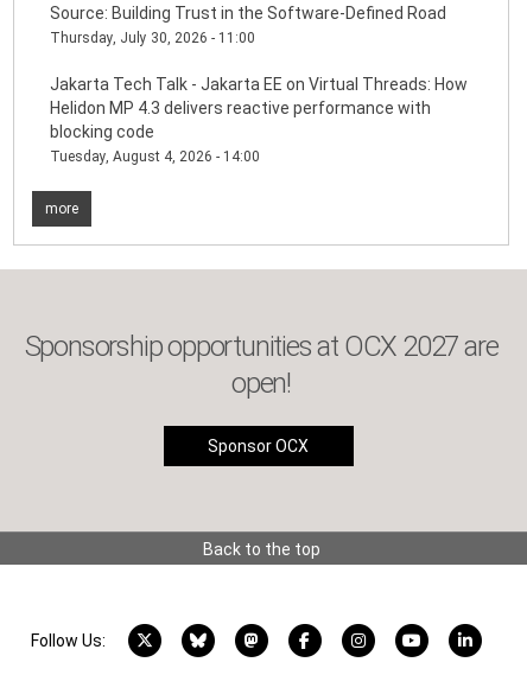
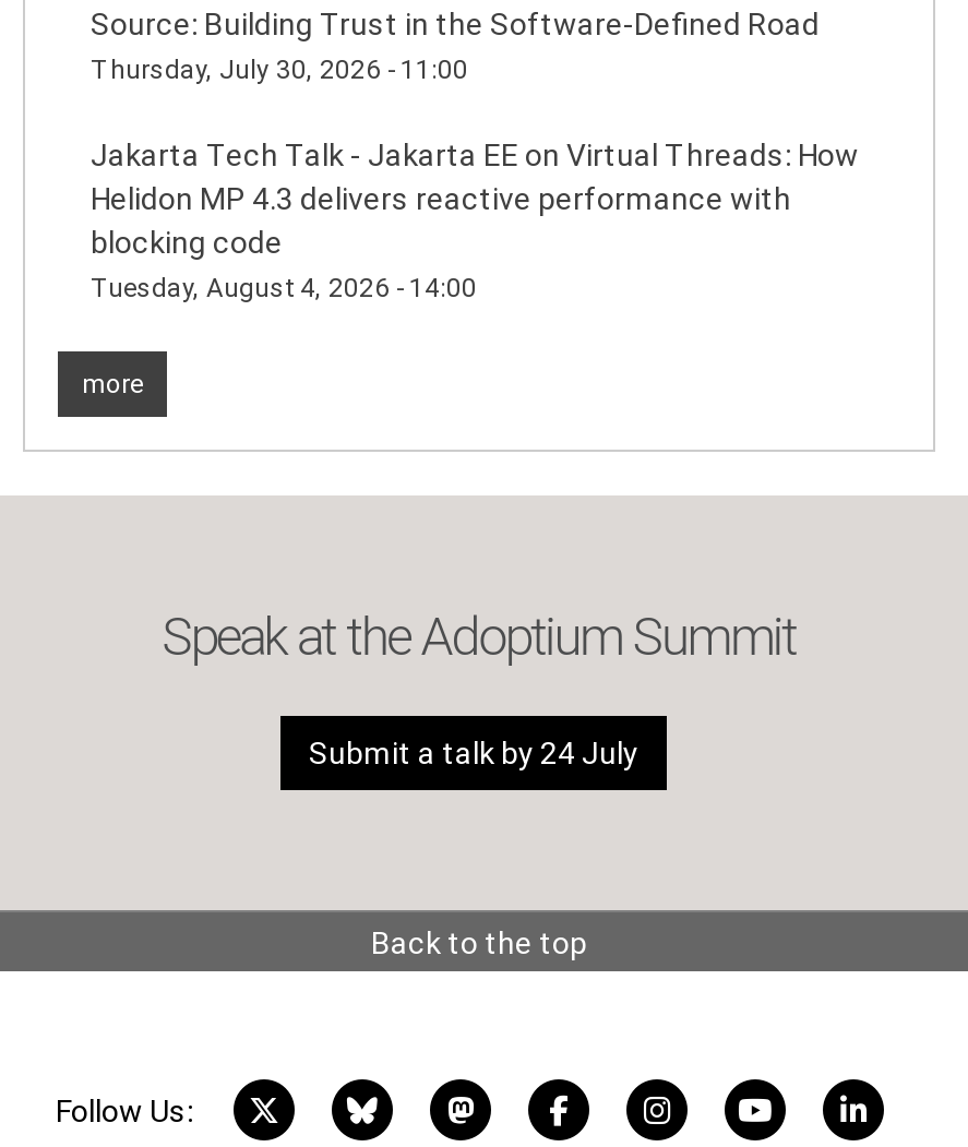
- Sponsorship opportunities at OCX 2027 are
- open!
+ Speak at the Adoptium Summit

- Sponsor OCX
+ Submit a talk by 24 July
